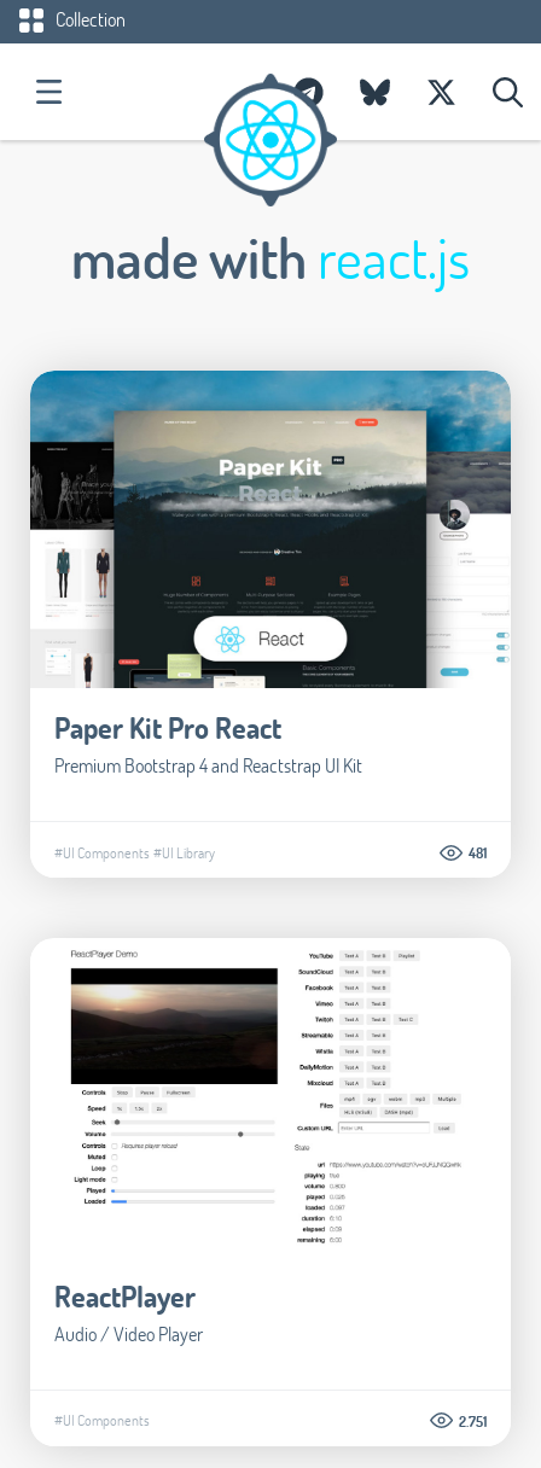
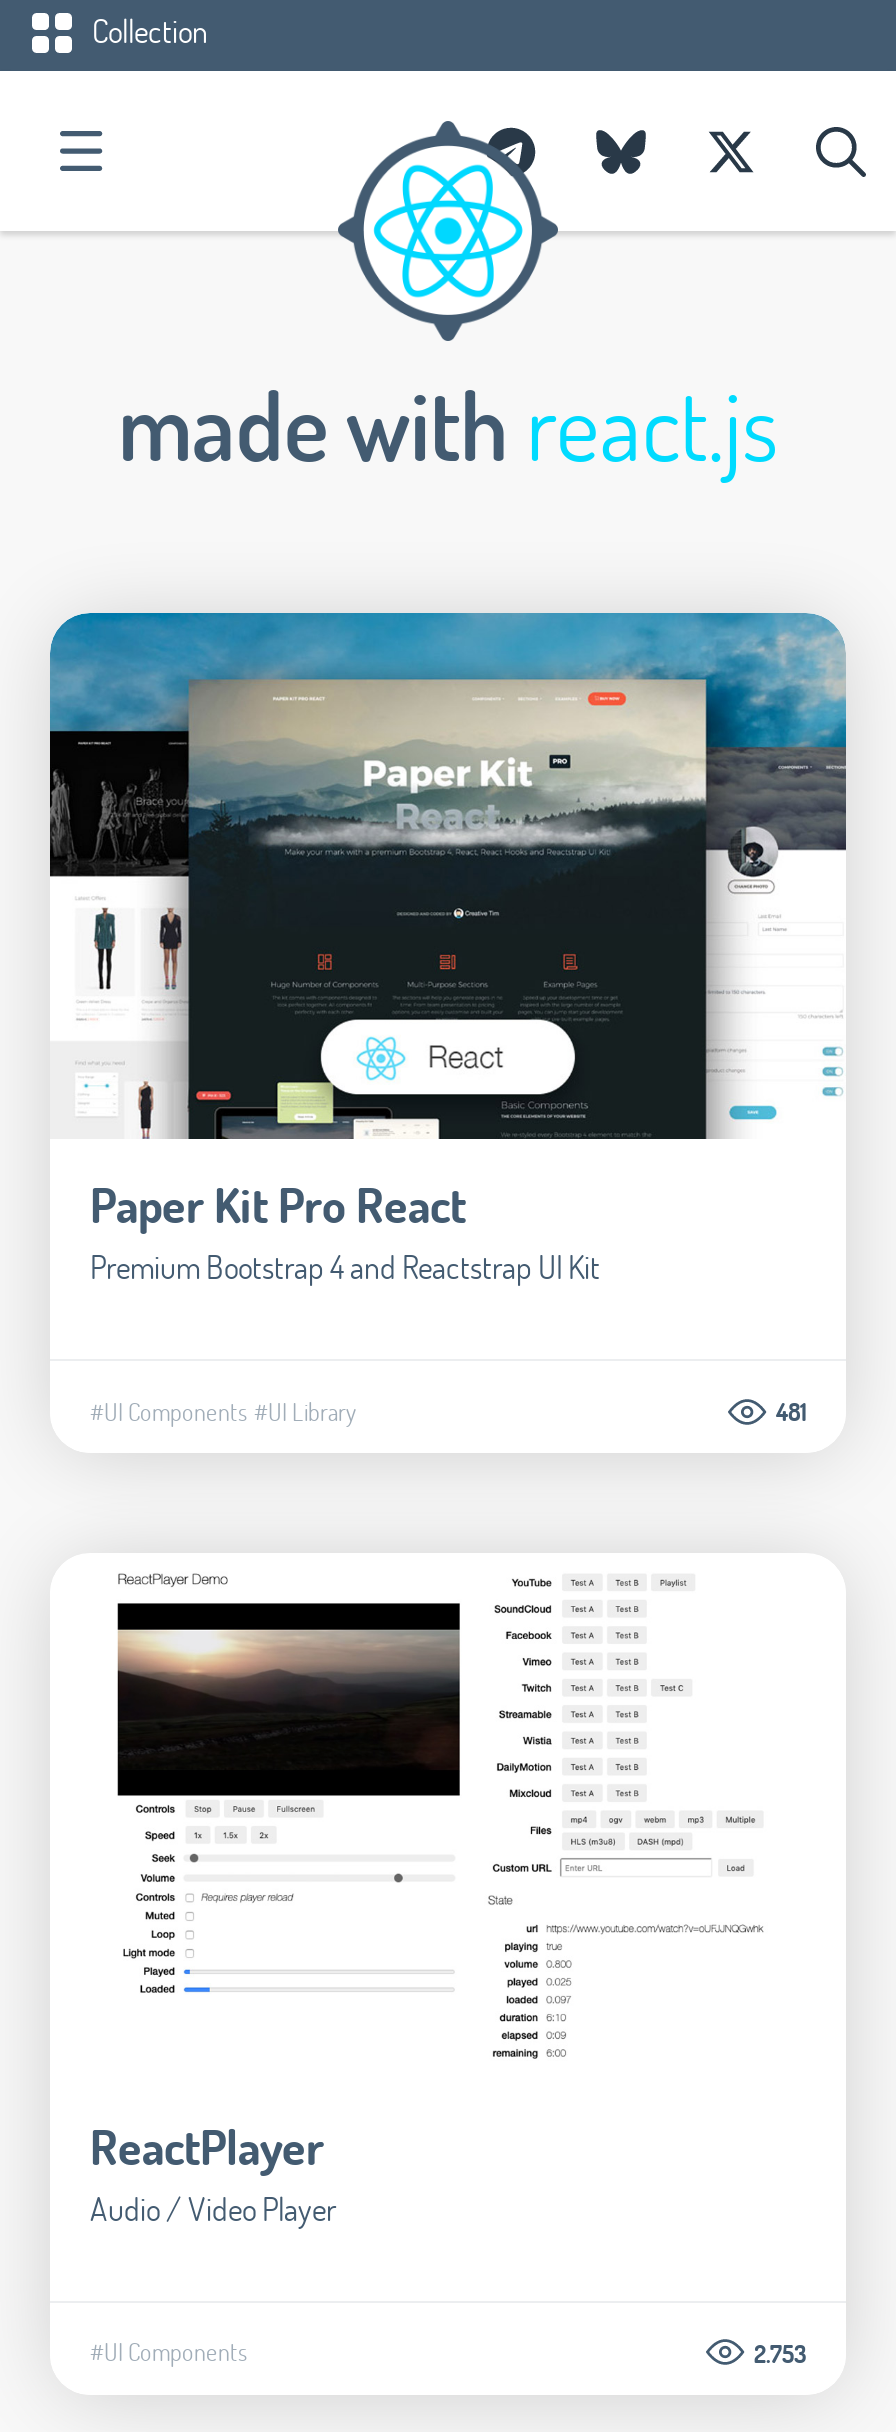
- 2.751
+ 2.753
